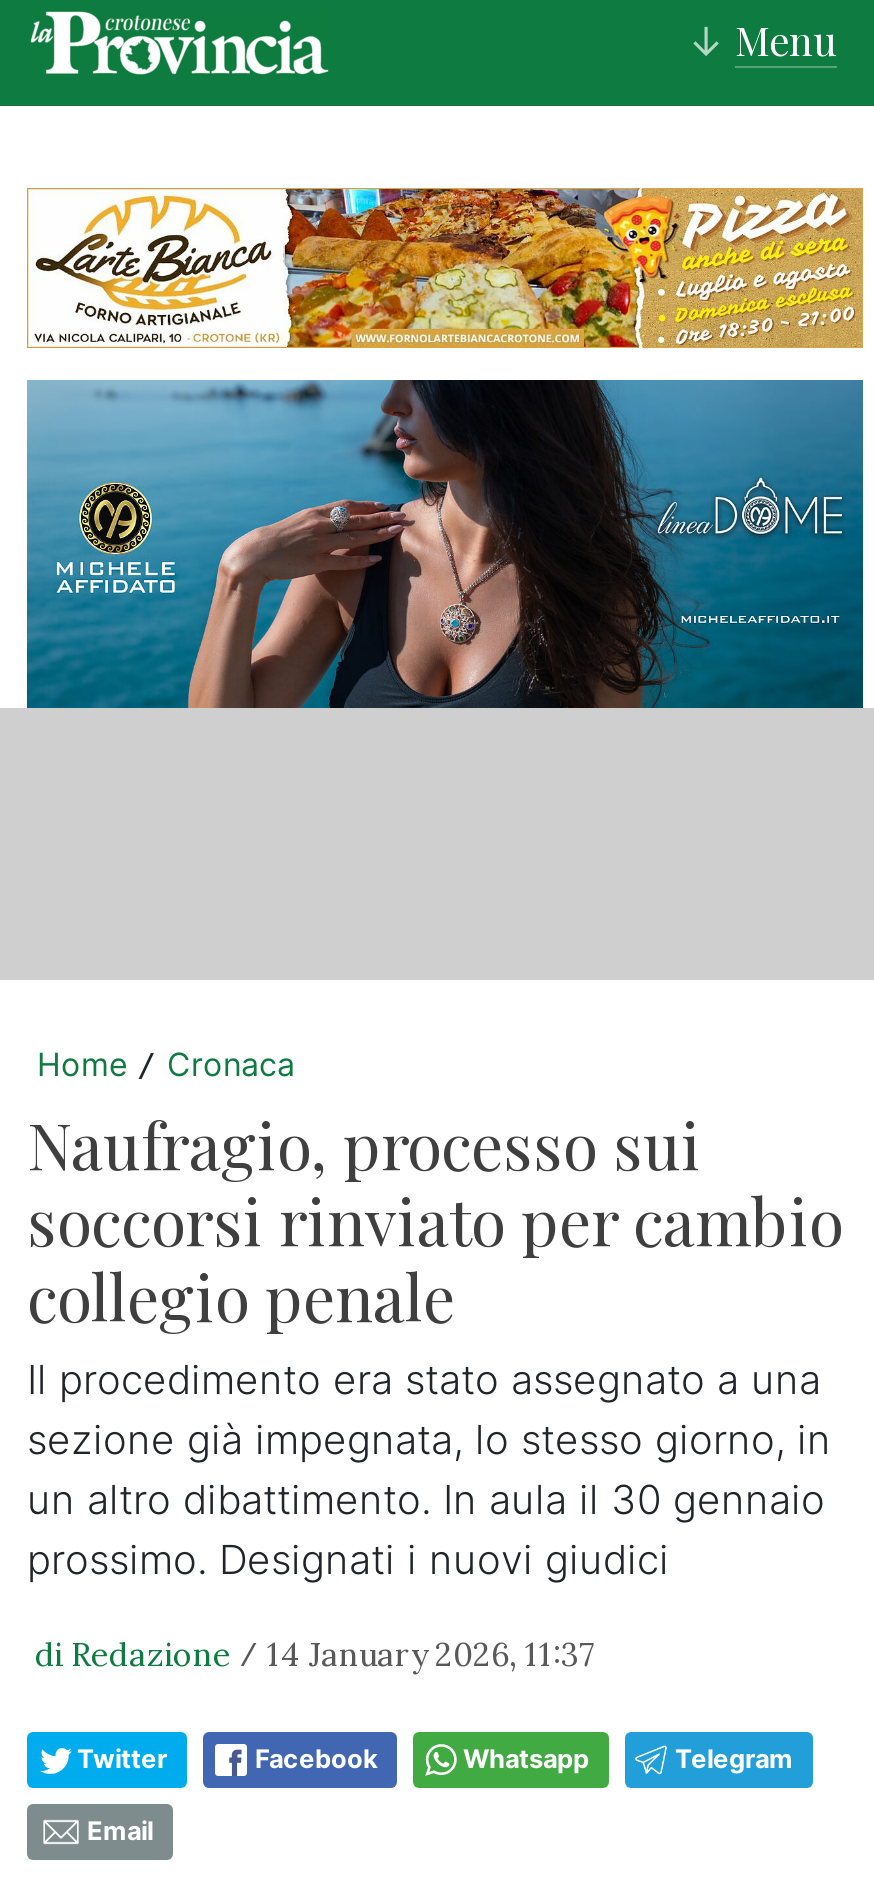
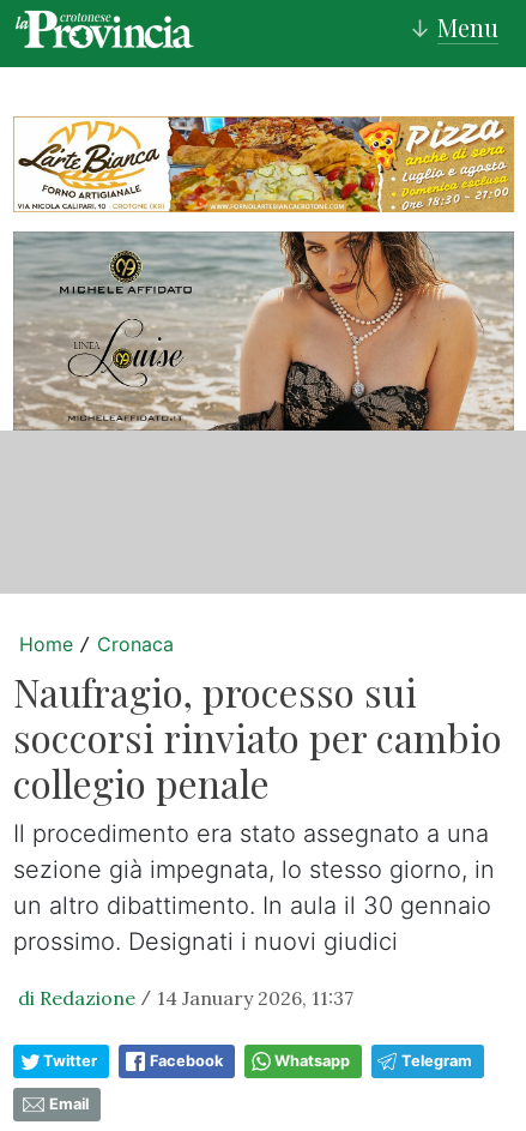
- [image]
+ [image]
